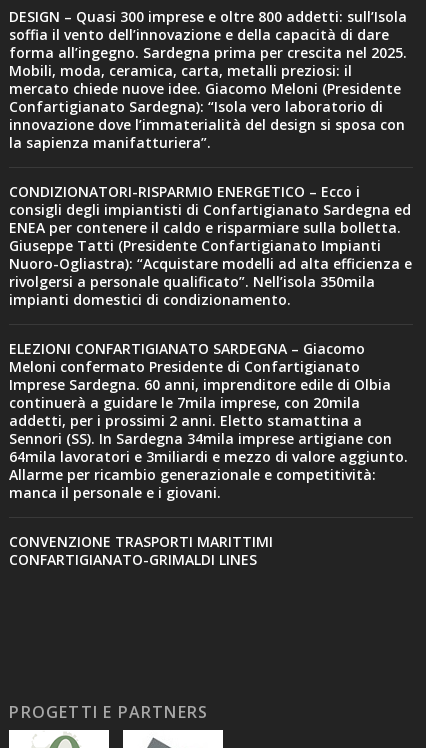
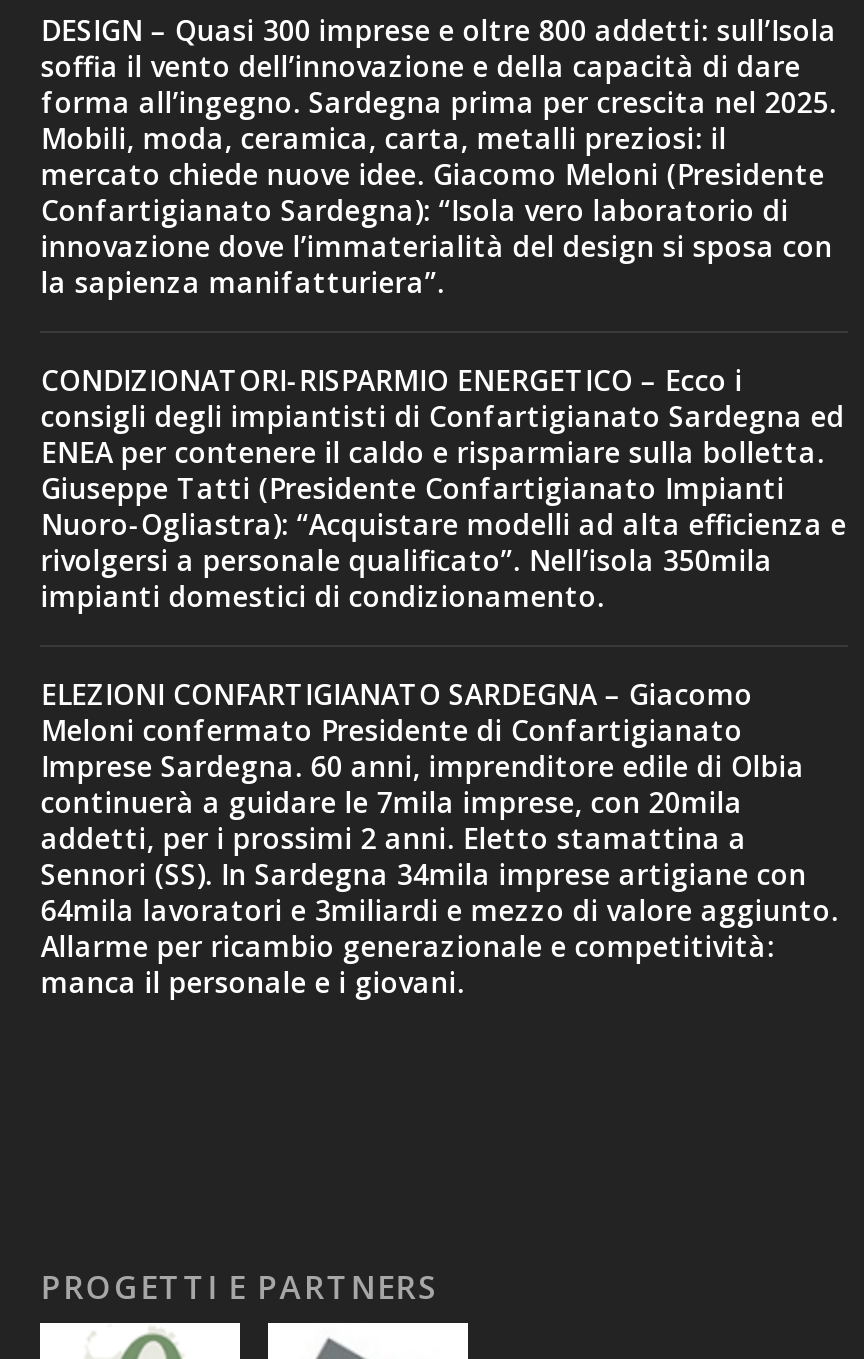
- CONVENZIONE TRASPORTI MARITTIMI
- CONFARTIGIANATO-GRIMALDI LINES
